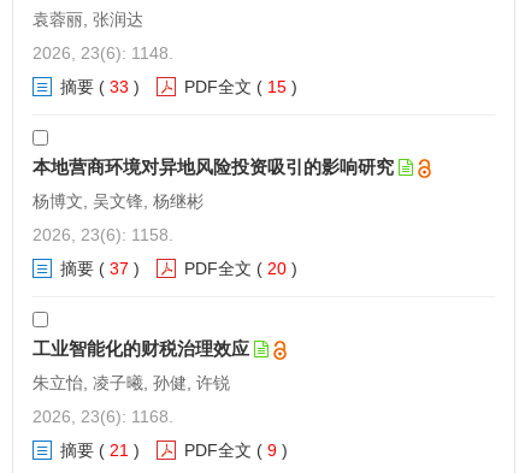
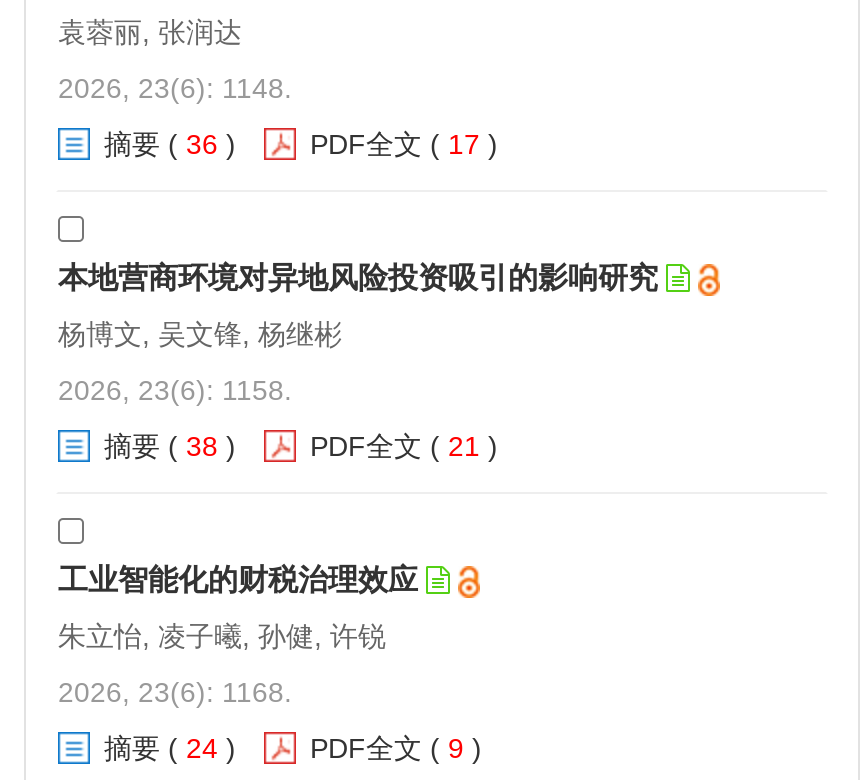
- 摘要( 33)
+ 摘要( 36)

- PDF全文 ( 15)
+ PDF全文 ( 17)

- 摘要( 37)
+ 摘要( 38)

- PDF全文 ( 20)
+ PDF全文 ( 21)

- 摘要( 21)
+ 摘要( 24)
